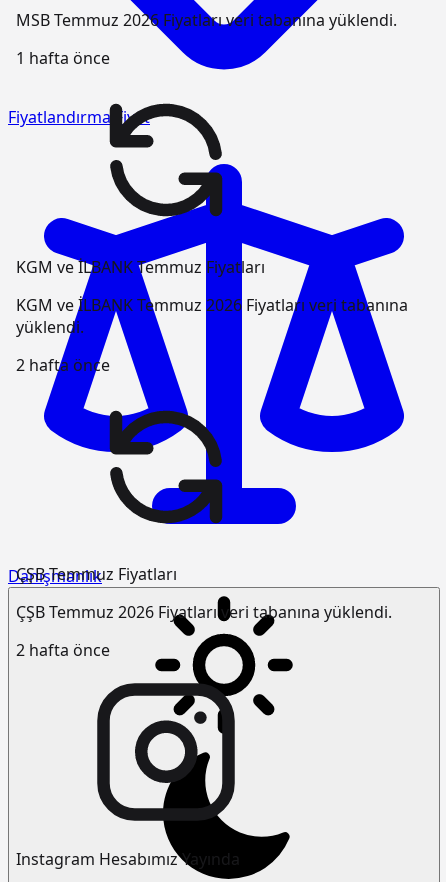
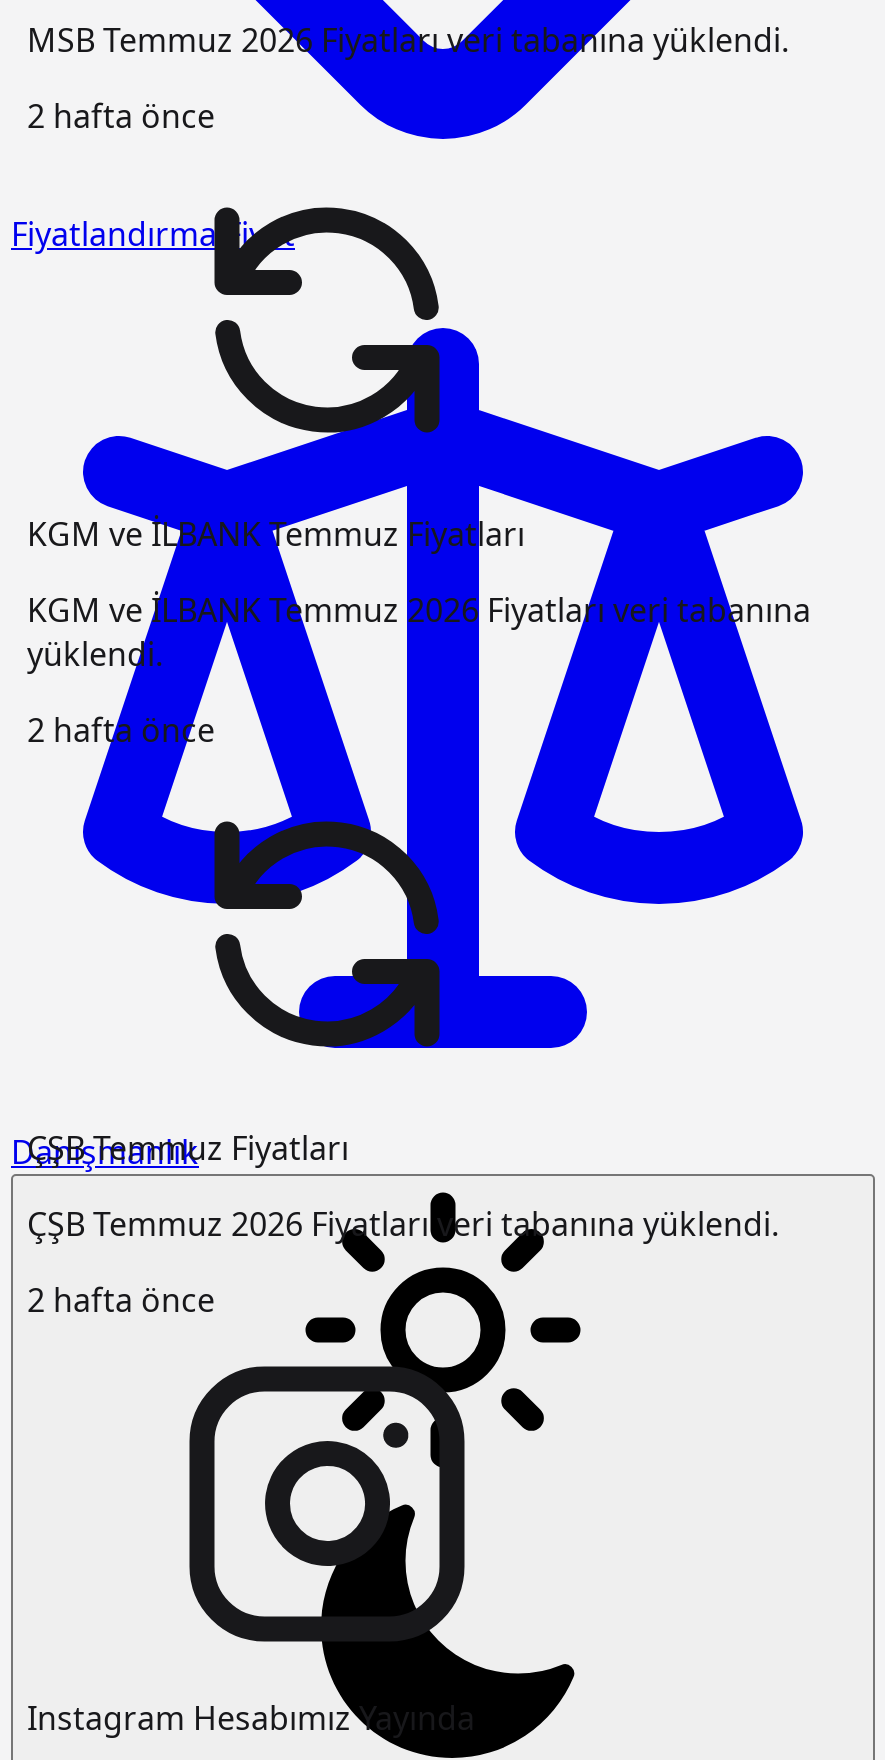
- 1 hafta önce
+ 2 hafta önce
